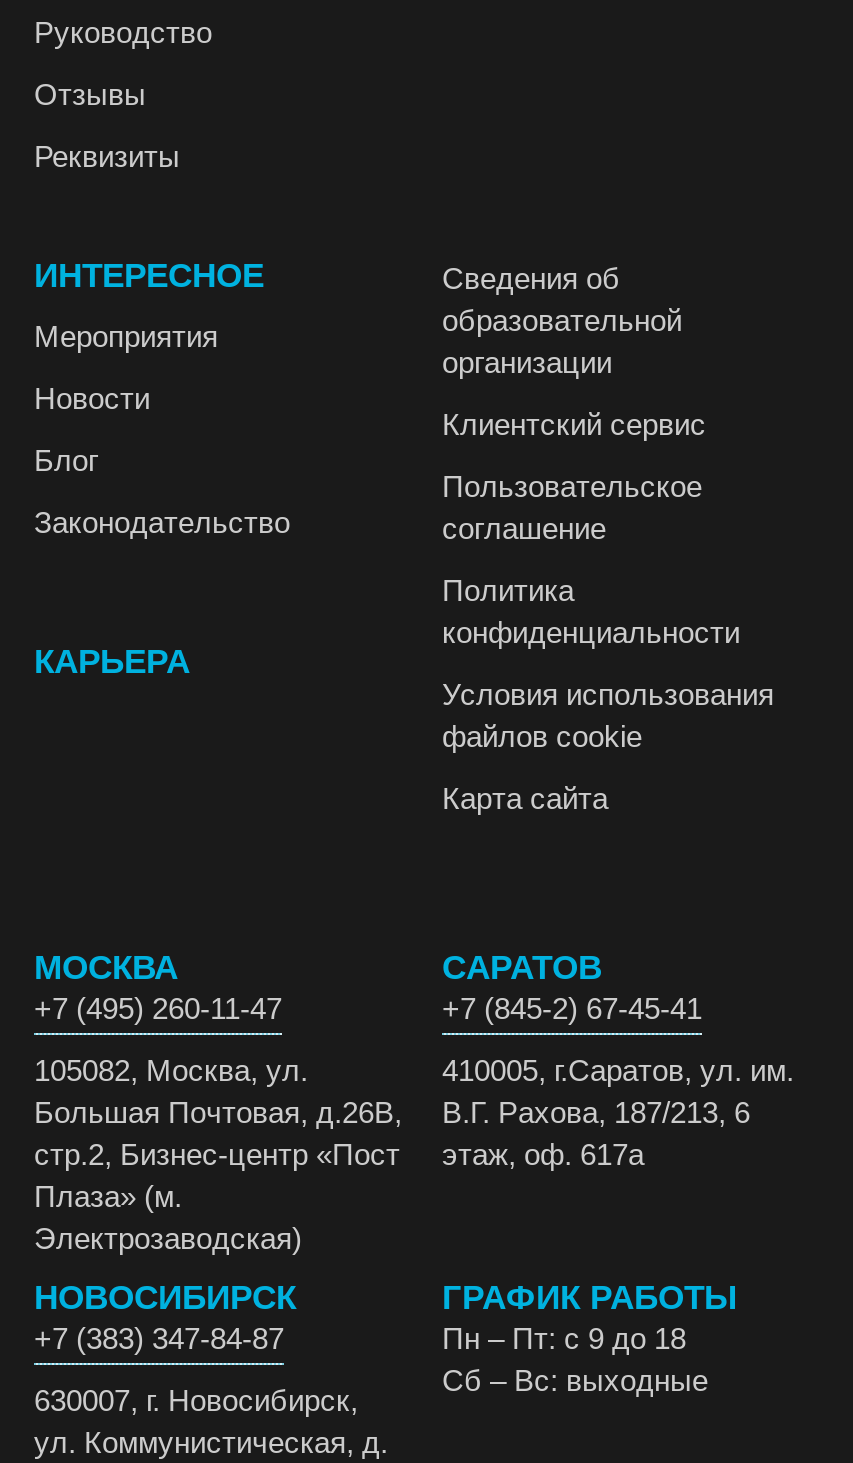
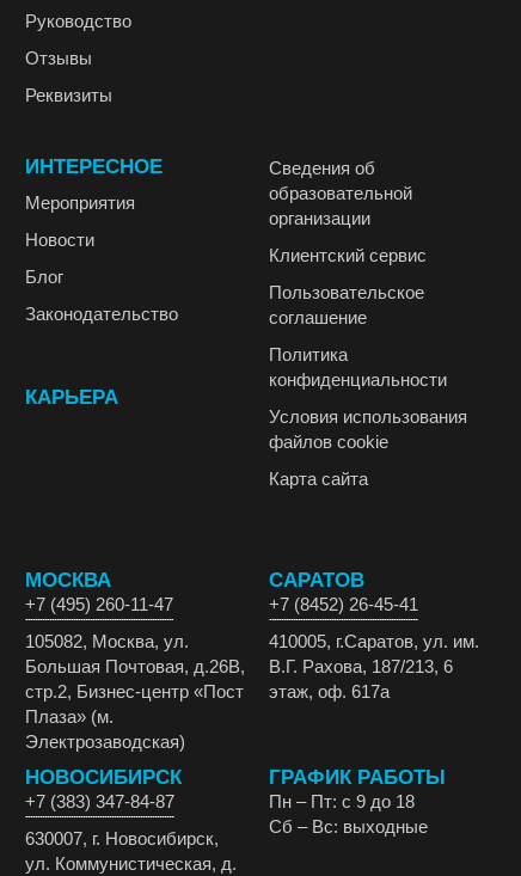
- +7 (845-2) 67-45-41
+ +7 (8452) 26-45-41
